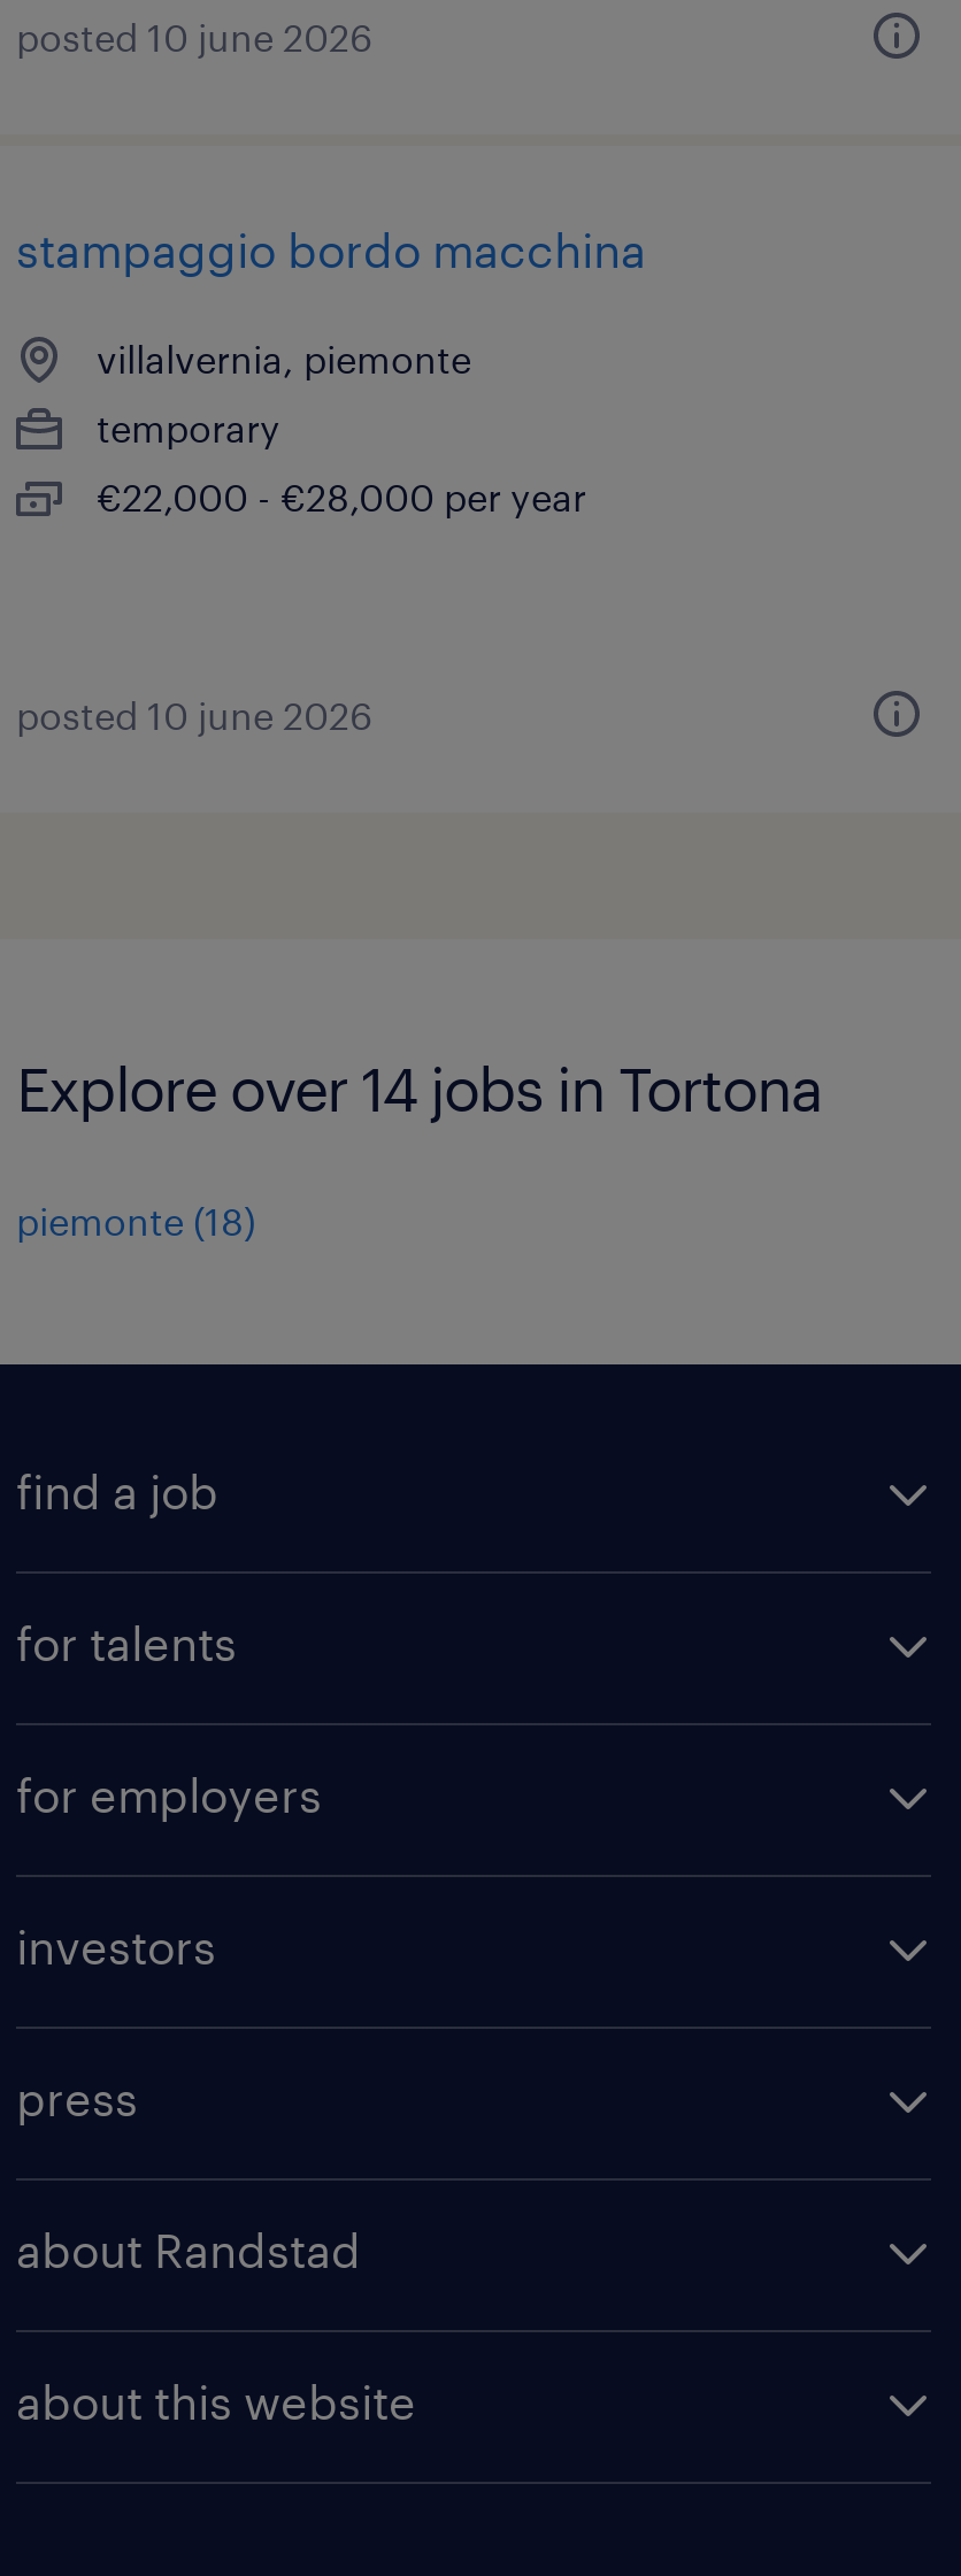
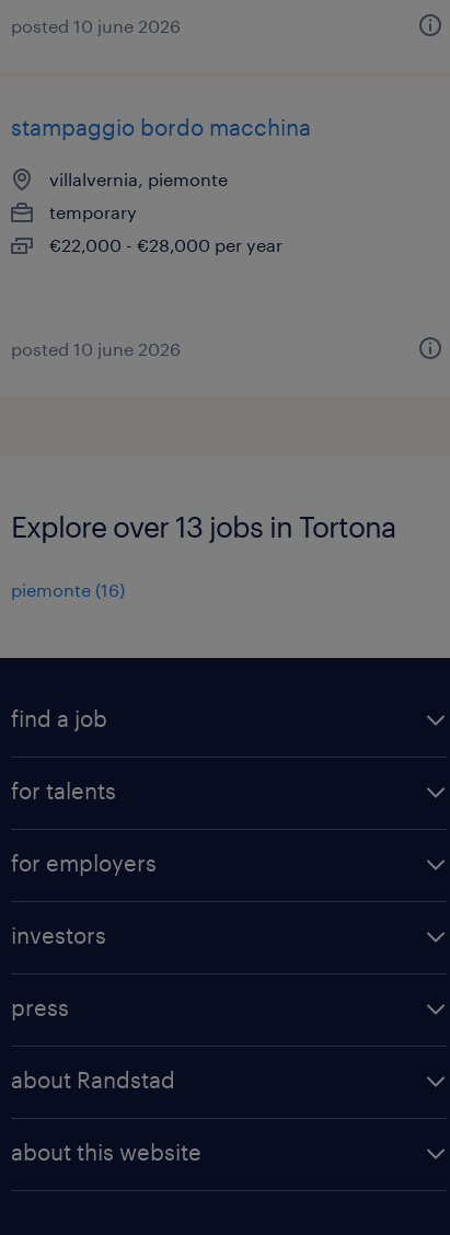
- Explore over 14 jobs in Tortona
+ Explore over 13 jobs in Tortona

- piemonte (18)
+ piemonte (16)
